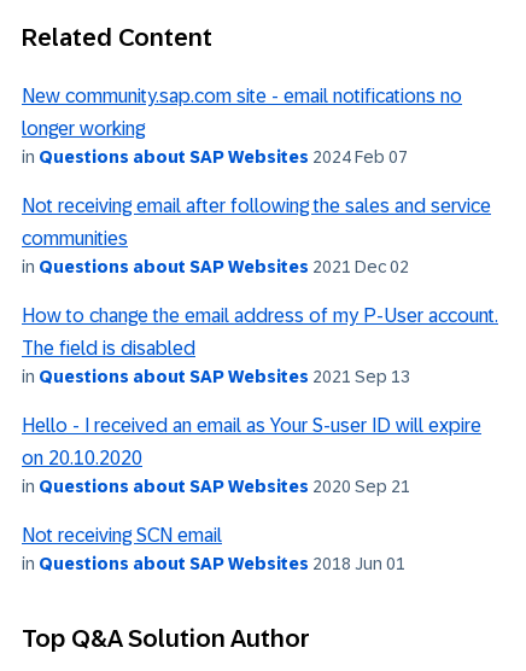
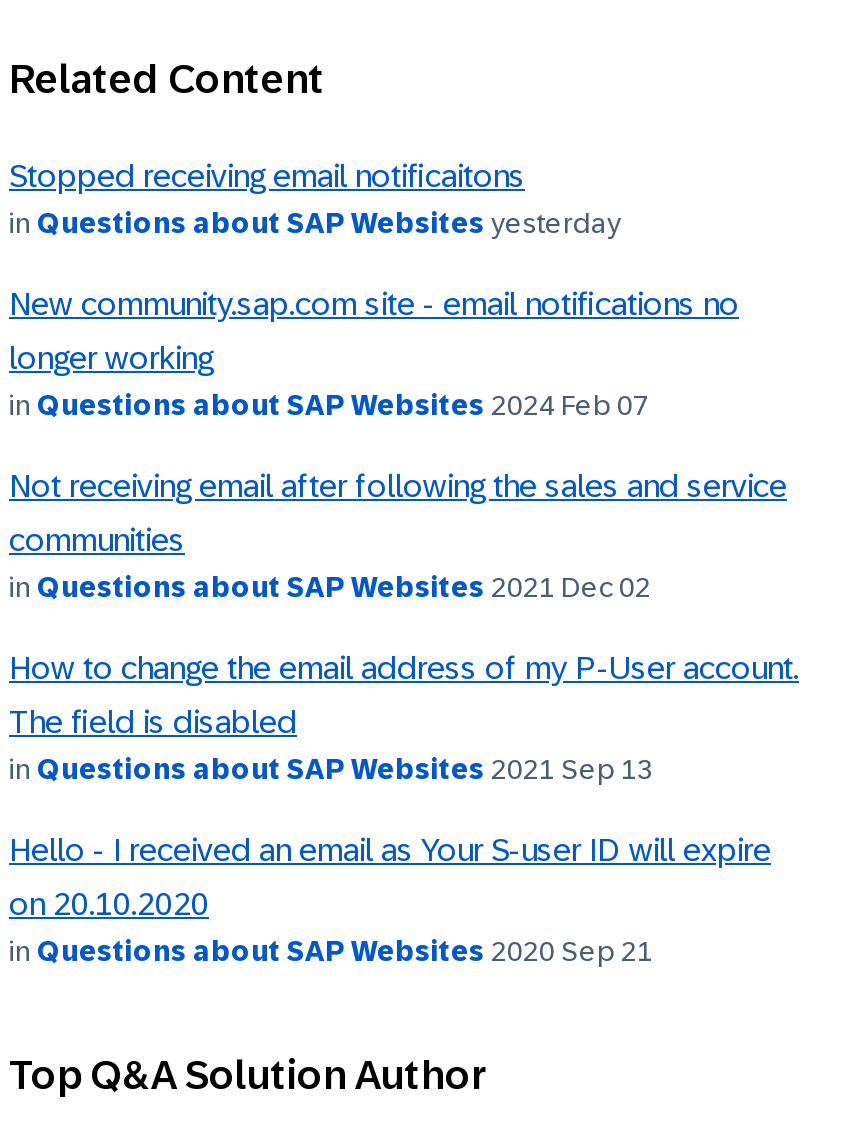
+ Stopped receiving email notificaitons
+ in Questions about SAP Websites yesterday

moved down: New community.sap.com site - email notifications no | longer working | in Questions about SAP Websites 2024 Feb 07 | ... | on 20.10.2020 | in Questions about SAP Websites 2020 Sep 21

- Not receiving SCN email
- in Questions about SAP Websites 2018 Jun 01
